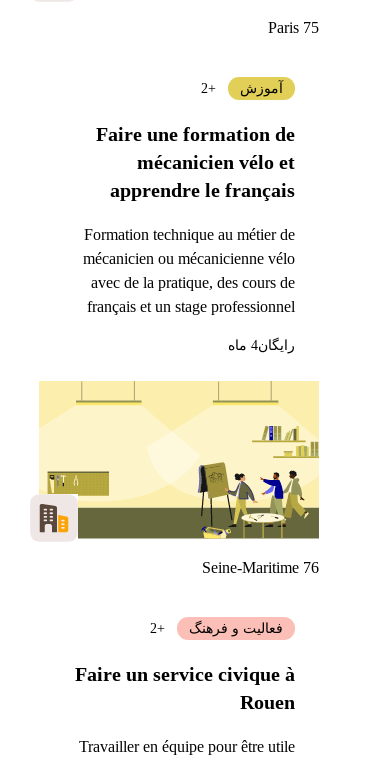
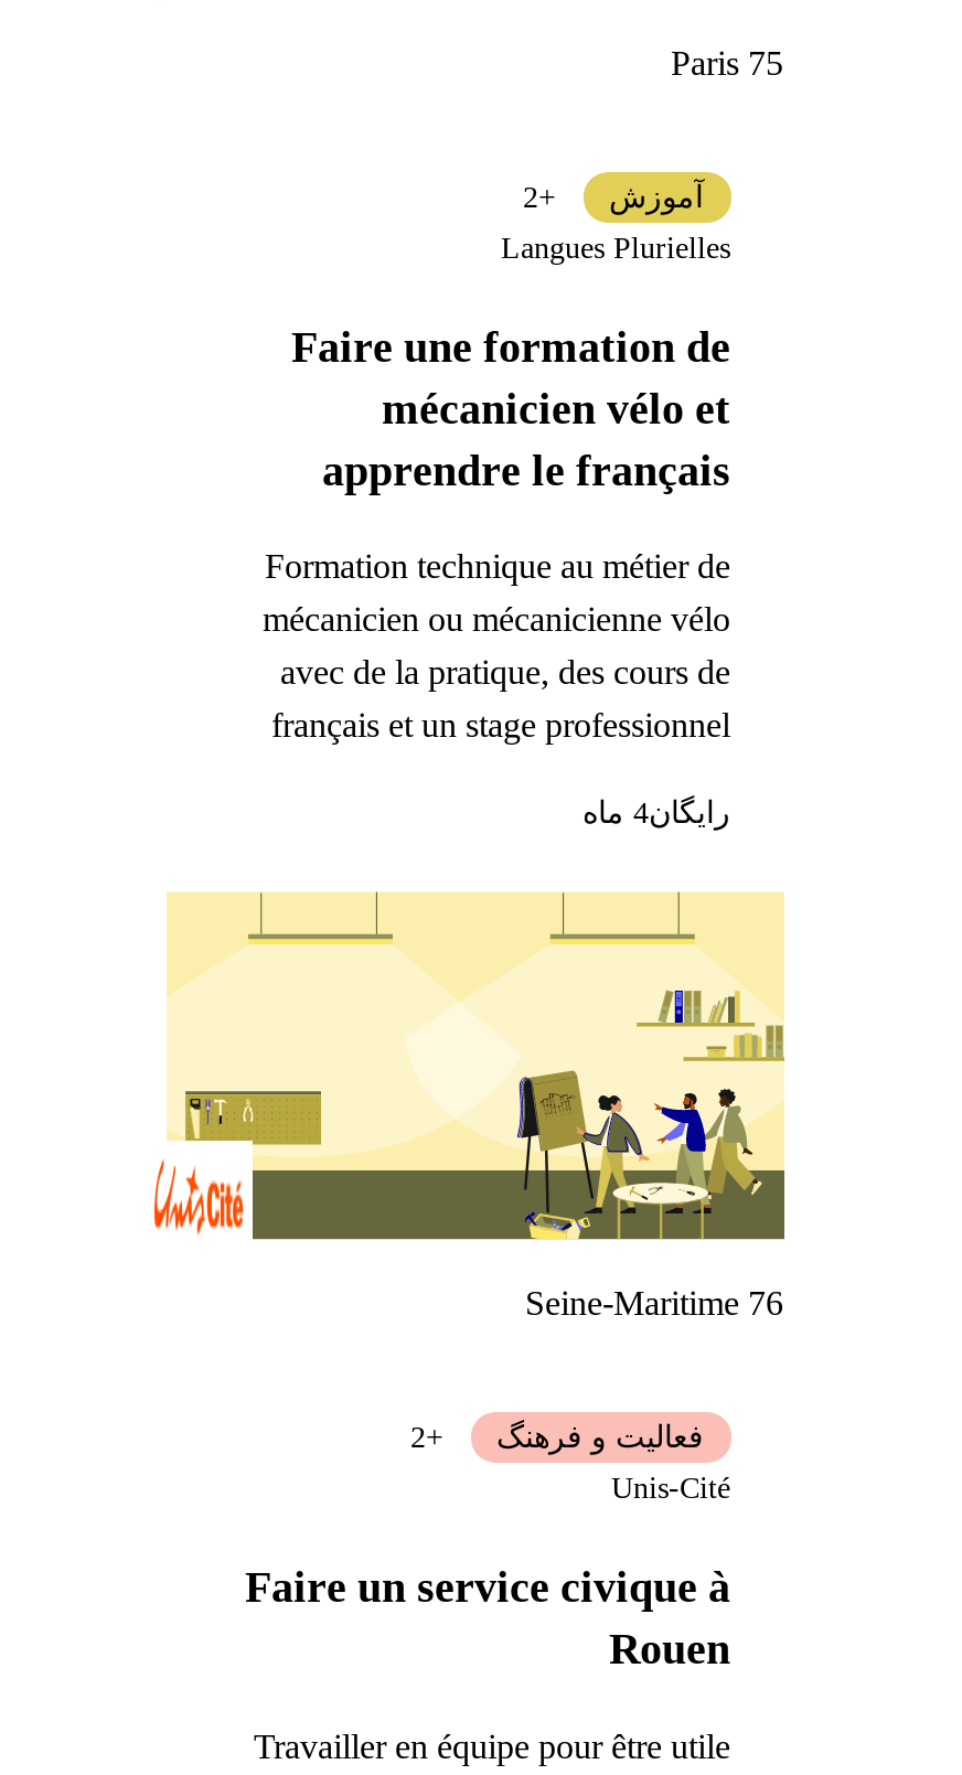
+ Langues Plurielles

- [image]
+ [image]

+ Unis-Cité
